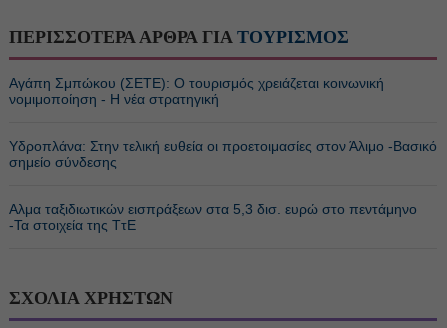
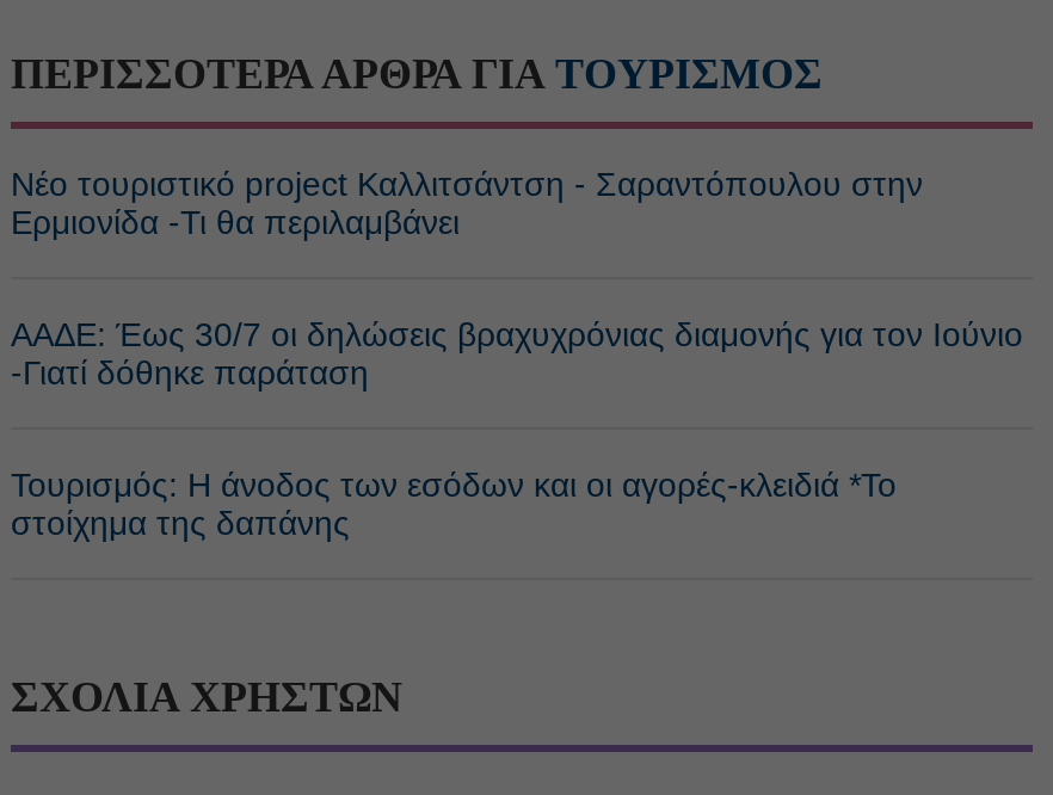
- Αγάπη Σμπώκου (ΣΕΤΕ): Ο τουρισμός χρειάζεται κοινωνική
- νομιμοποίηση - Η νέα στρατηγική
+ Νέο τουριστικό project Καλλιτσάντση - Σαραντόπουλου στην
+ Ερμιονίδα -Τι θα περιλαμβάνει

- Υδροπλάνα: Στην τελική ευθεία οι προετοιμασίες στον Άλιμο -Βασικό
- σημείο σύνδεσης
+ ΑΑΔΕ: Έως 30/7 οι δηλώσεις βραχυχρόνιας διαμονής για τον Ιούνιο
+ -Γιατί δόθηκε παράταση

- Αλμα ταξιδιωτικών εισπράξεων στα 5,3 δισ. ευρώ στο πεντάμηνο
- -Τα στοιχεία της ΤτΕ
+ Τουρισμός: Η άνοδος των εσόδων και οι αγορές-κλειδιά *Το
+ στοίχημα της δαπάνης
